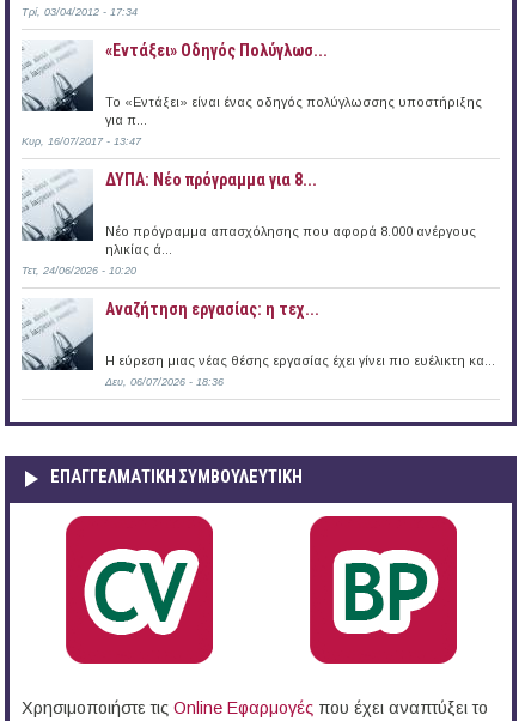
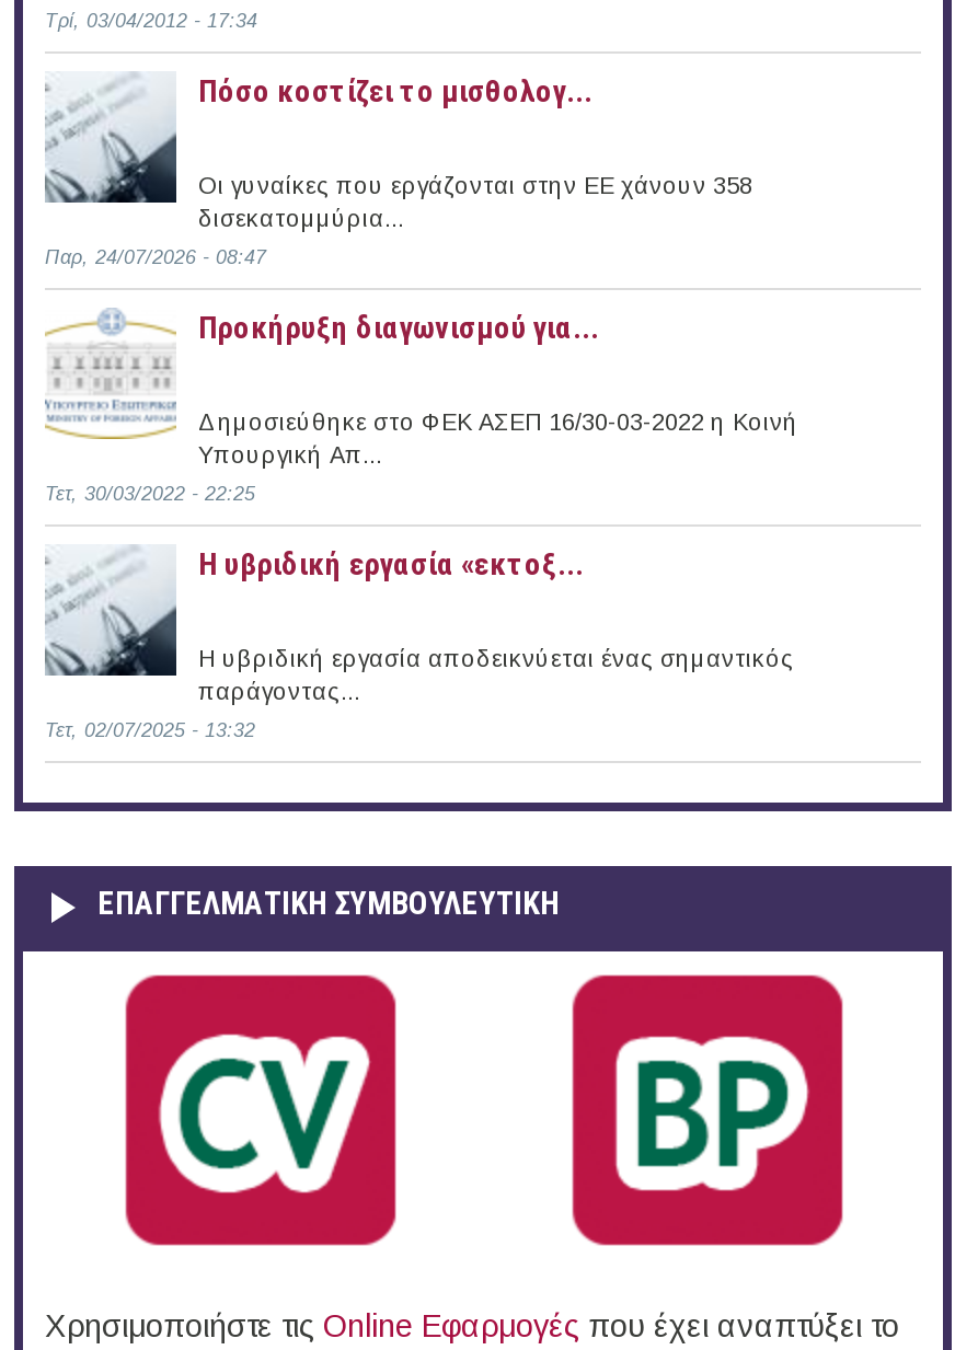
- «Εντάξει» Oδηγός Πολύγλωσ...
+ Πόσο κοστίζει το μισθολογ...

- Το «Εντάξει» είναι ένας οδηγός πολύγλωσσης υποστήριξης
- για π...
+ Οι γυναίκες που εργάζονται στην ΕΕ χάνουν 358
+ δισεκατομμύρια...

- Κυρ, 16/07/2017 - 13:47
+ Παρ, 24/07/2026 - 08:47

- ΔΥΠΑ: Νέο πρόγραμμα για 8...
+ Προκήρυξη διαγωνισμού για...

- [image]
- Νέο πρόγραμμα απασχόλησης που αφορά 8.000 ανέργους
- ηλικίας ά...
+ [image]
+ Δημοσιεύθηκε στο ΦΕΚ ΑΣΕΠ 16/30-03-2022 η Κοινή
+ Υπουργική Απ...

- Τετ, 24/06/2026 - 10:20
+ Τετ, 30/03/2022 - 22:25

- Αναζήτηση εργασίας: η τεχ...
+ Η υβριδική εργασία «εκτοξ...

- Η εύρεση μιας νέας θέσης εργασίας έχει γίνει πιο ευέλικτη κα...
+ Η υβριδική εργασία αποδεικνύεται ένας σημαντικός
+ παράγοντας...

- Δευ, 06/07/2026 - 18:36
+ Τετ, 02/07/2025 - 13:32
